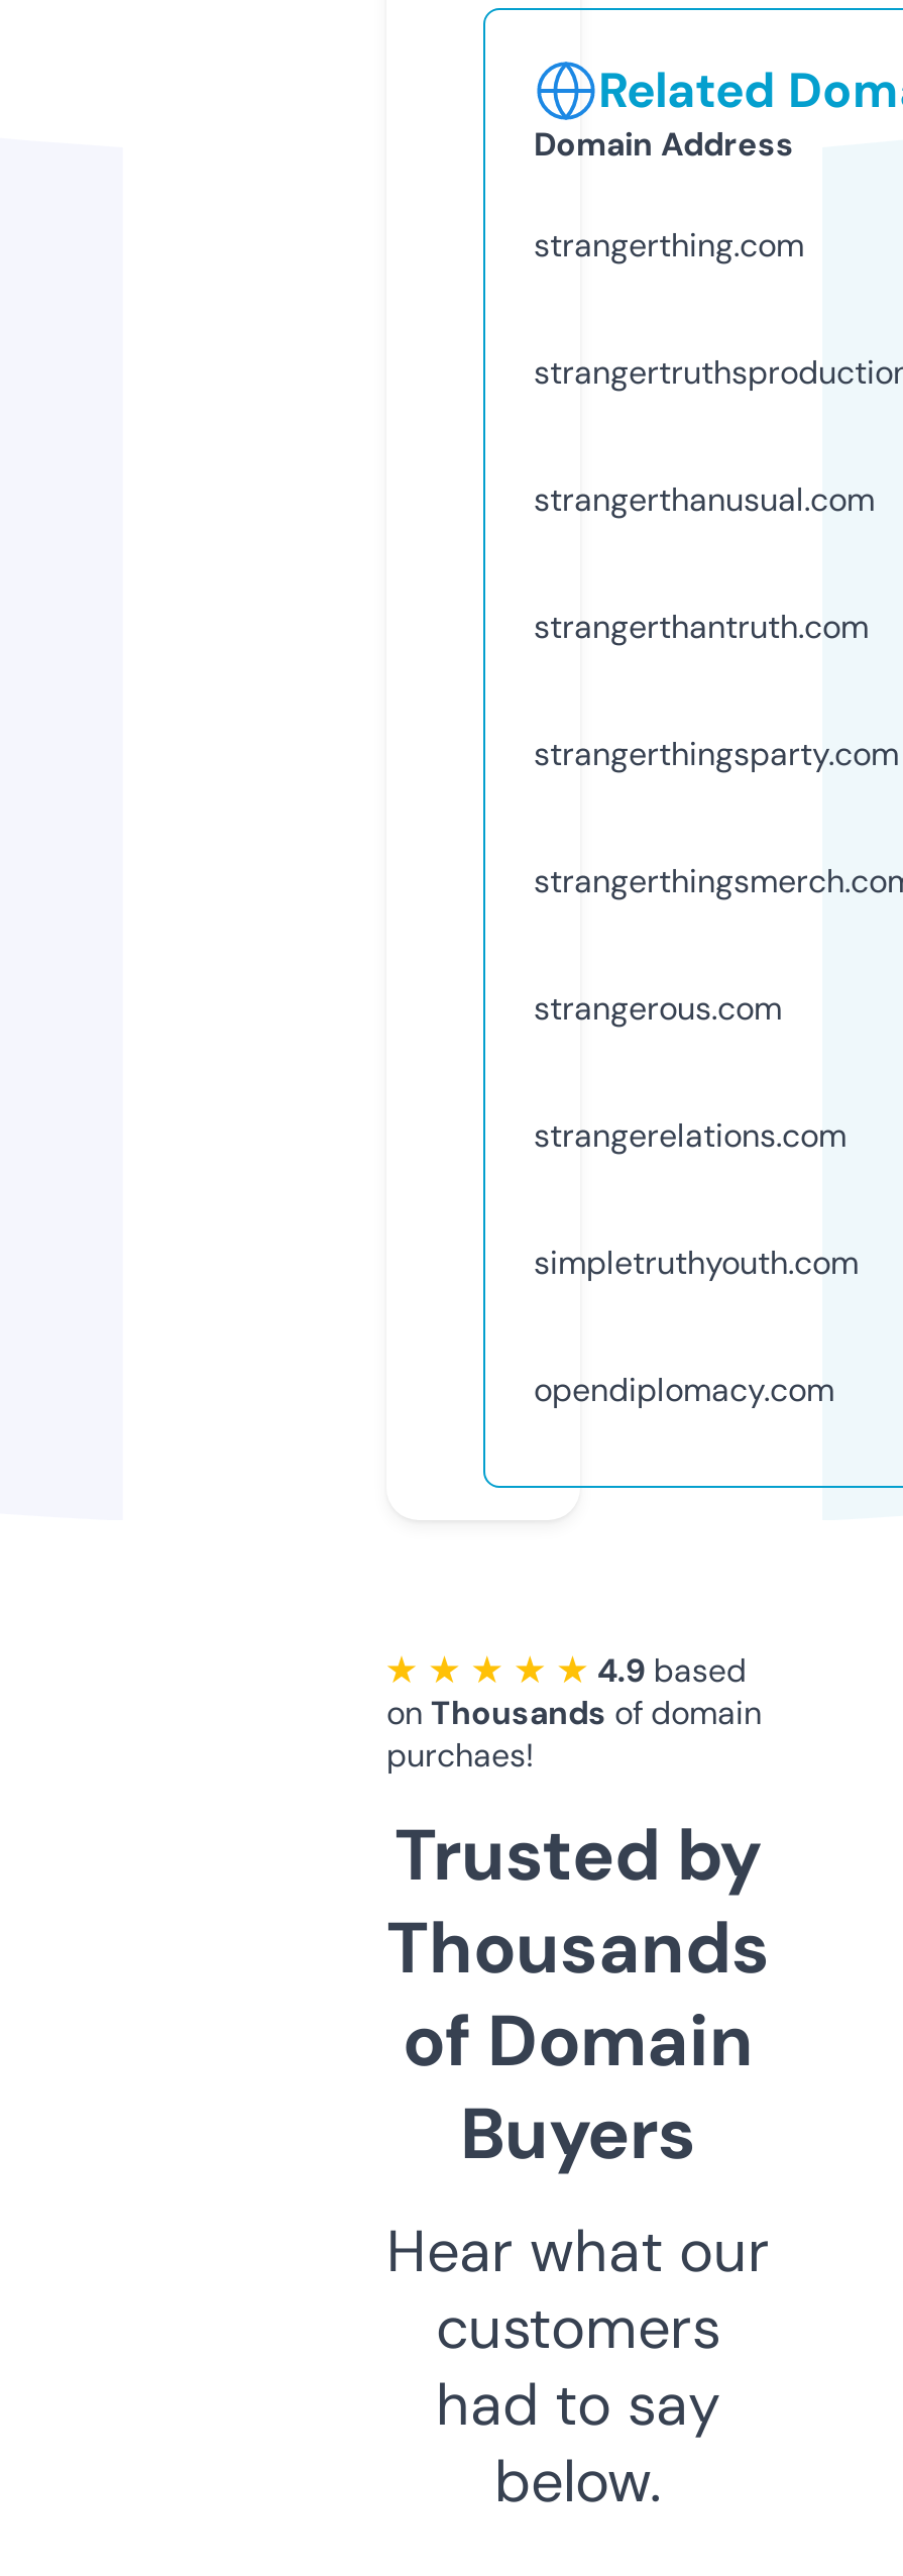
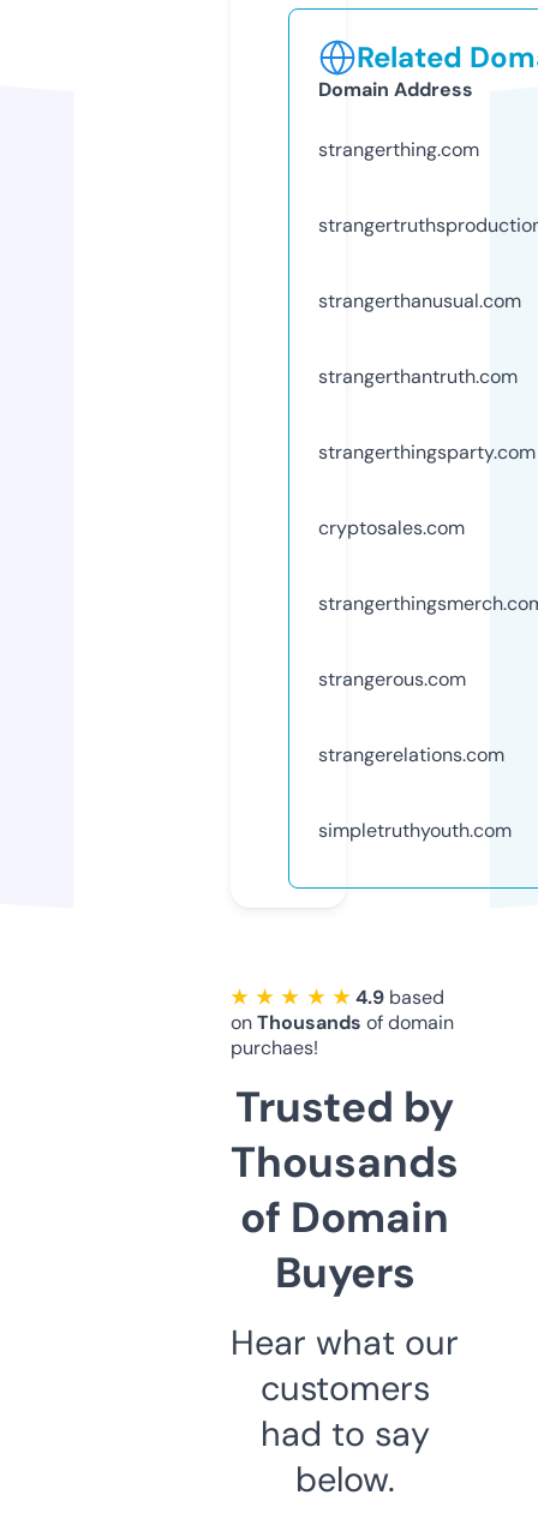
+ cryptosales.com

moved down: strangerous.com | strangerelations.com | simpletruthyouth.com

- opendiplomacy.com
